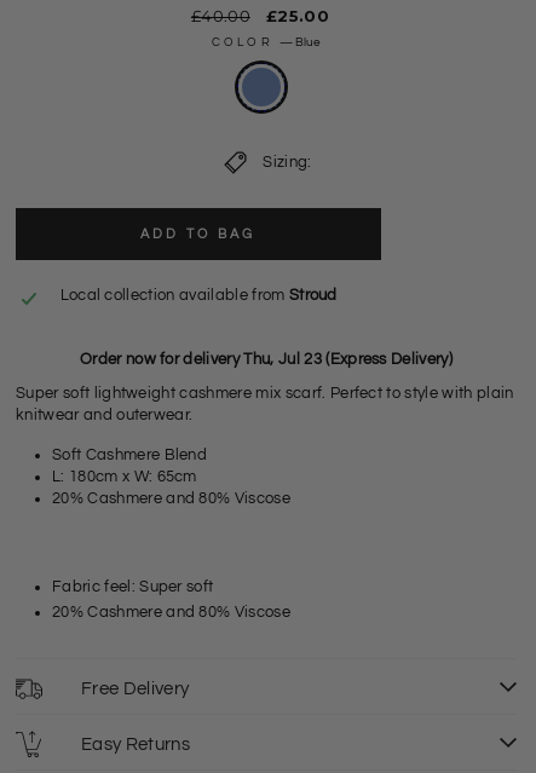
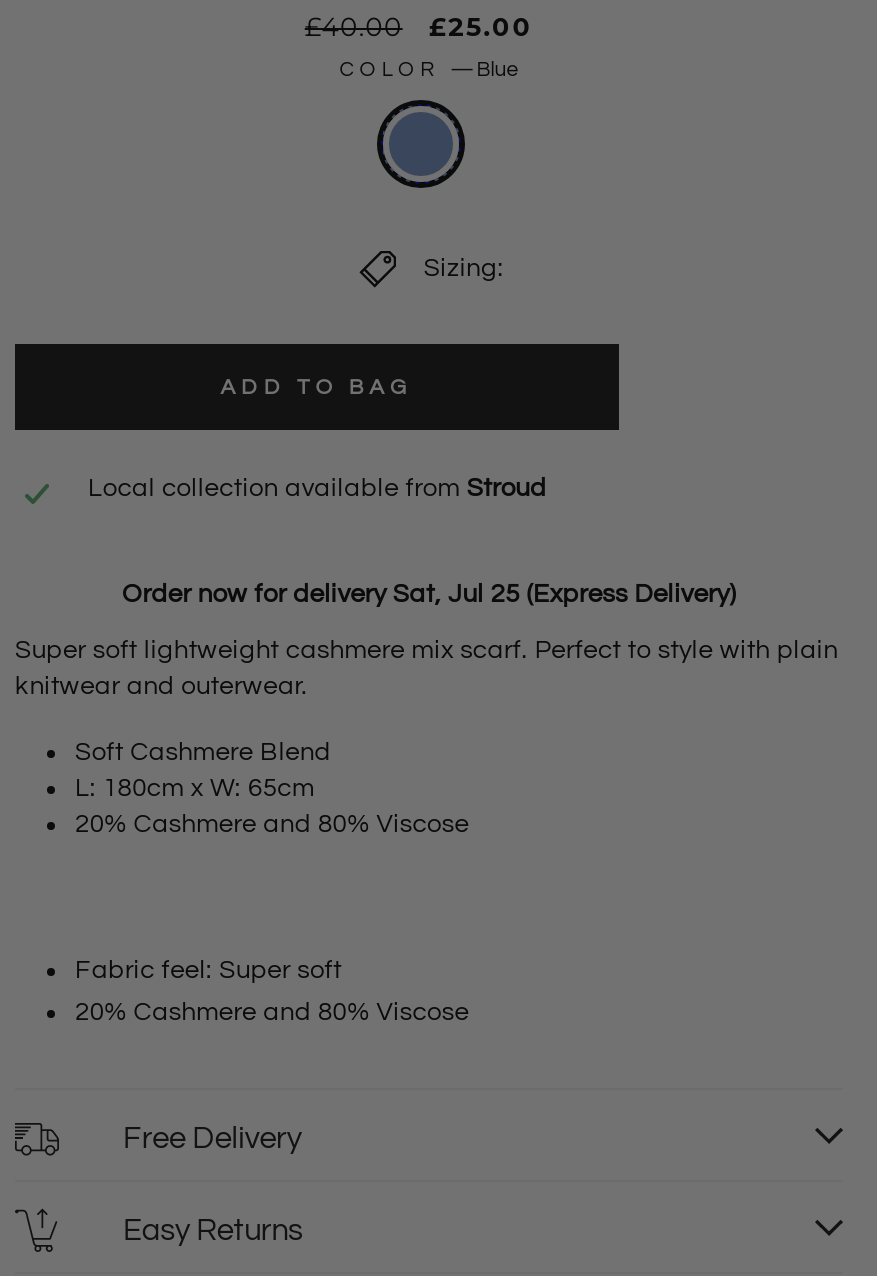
- Order now for delivery Thu, Jul 23 (Express Delivery)
+ Order now for delivery Sat, Jul 25 (Express Delivery)
